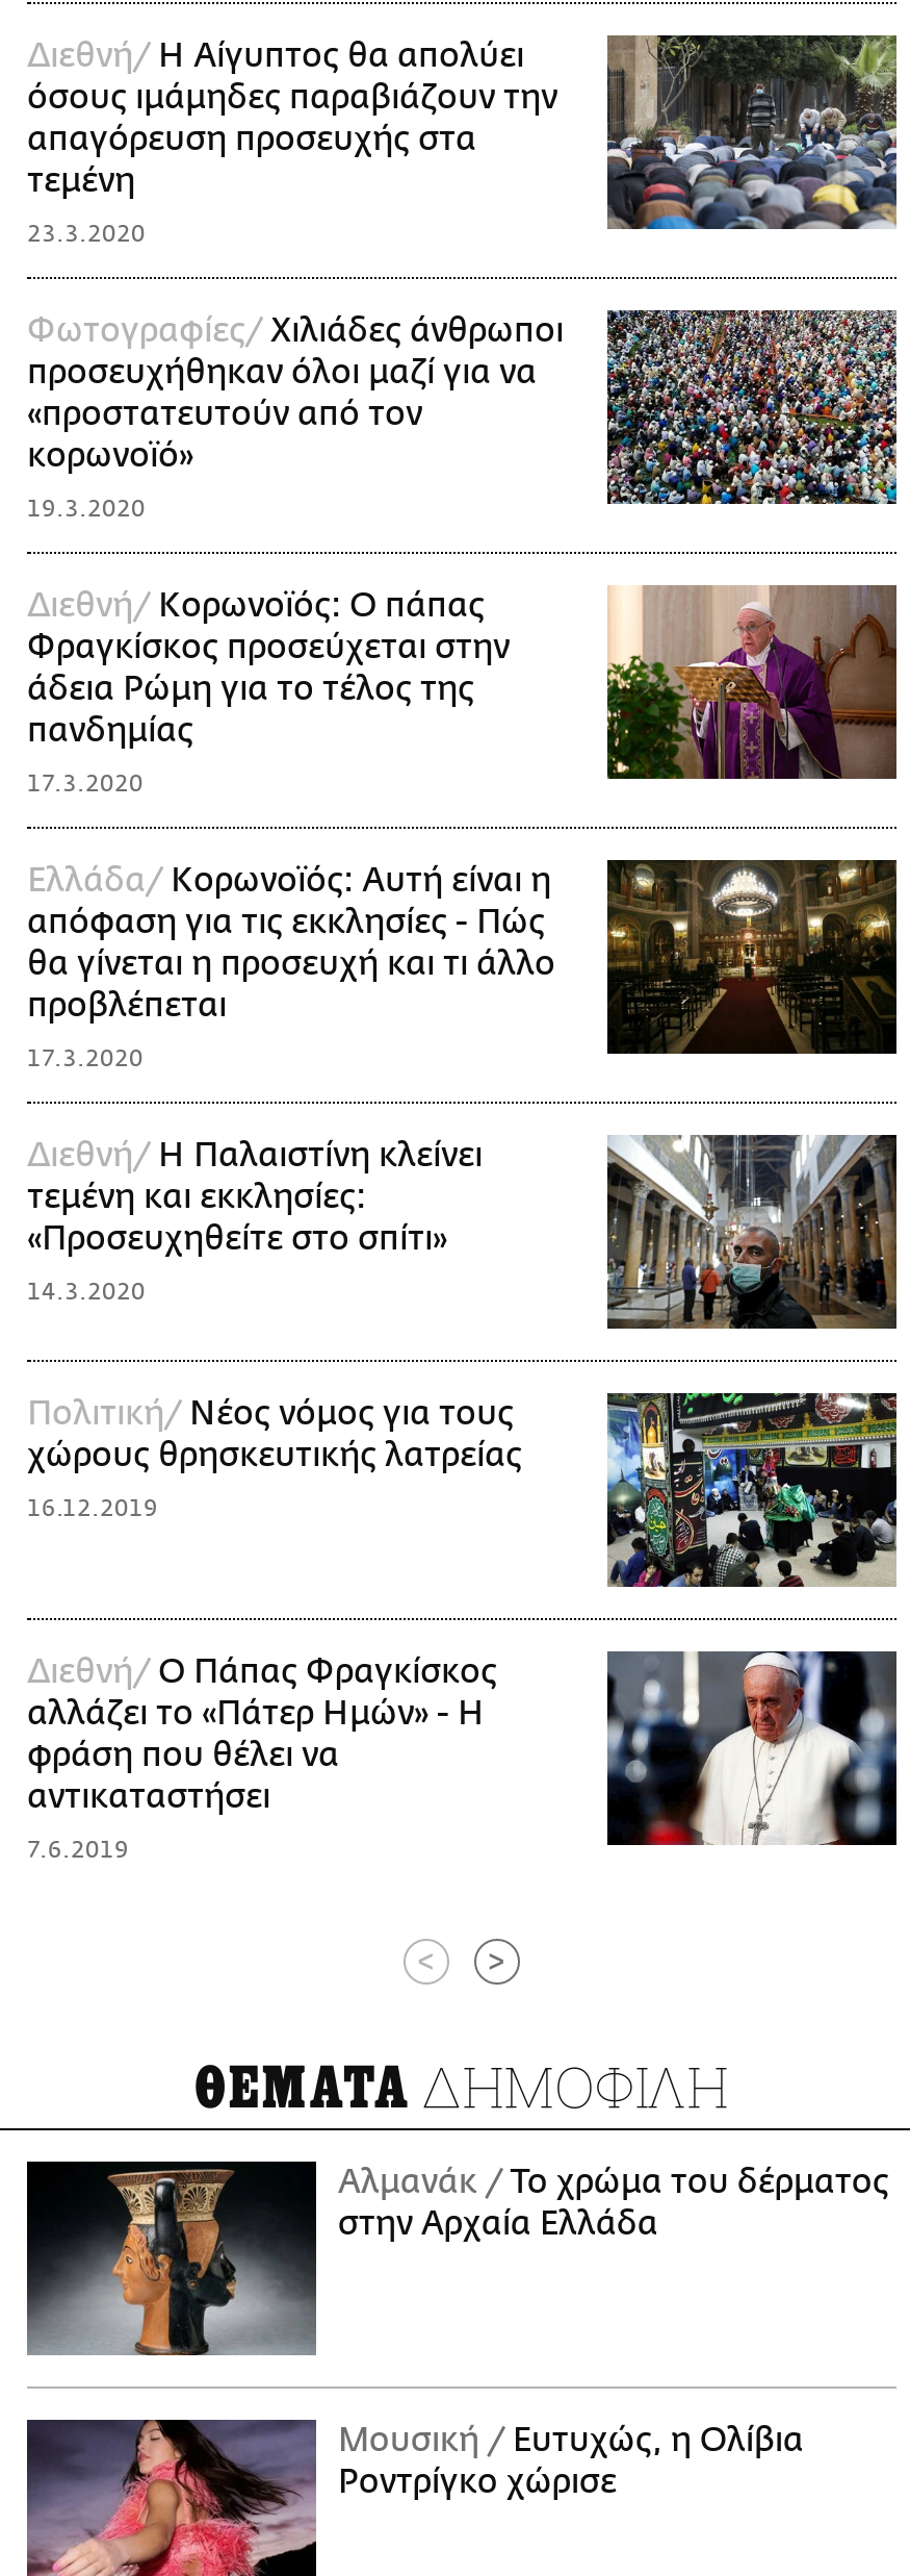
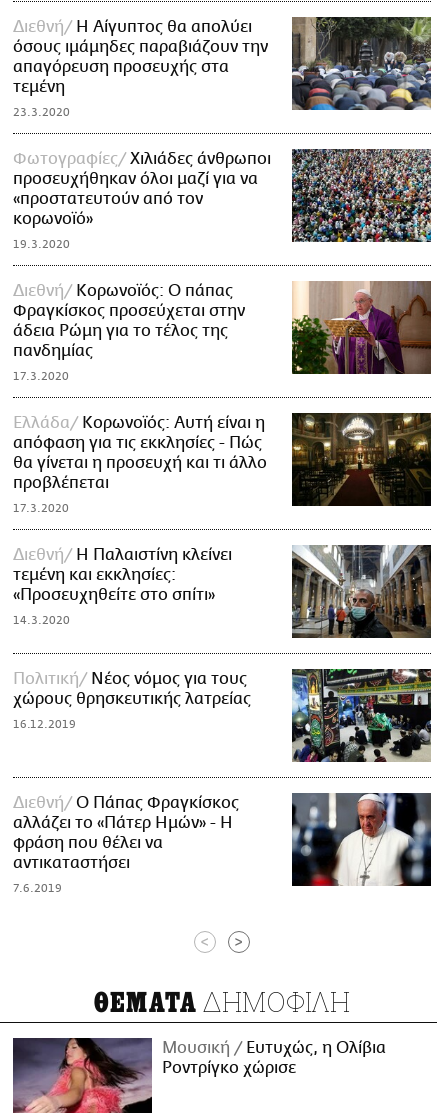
- [image]
- Αλμανάκ Το χρώμα του δέρματος
- στην Αρχαία Ελλάδα
